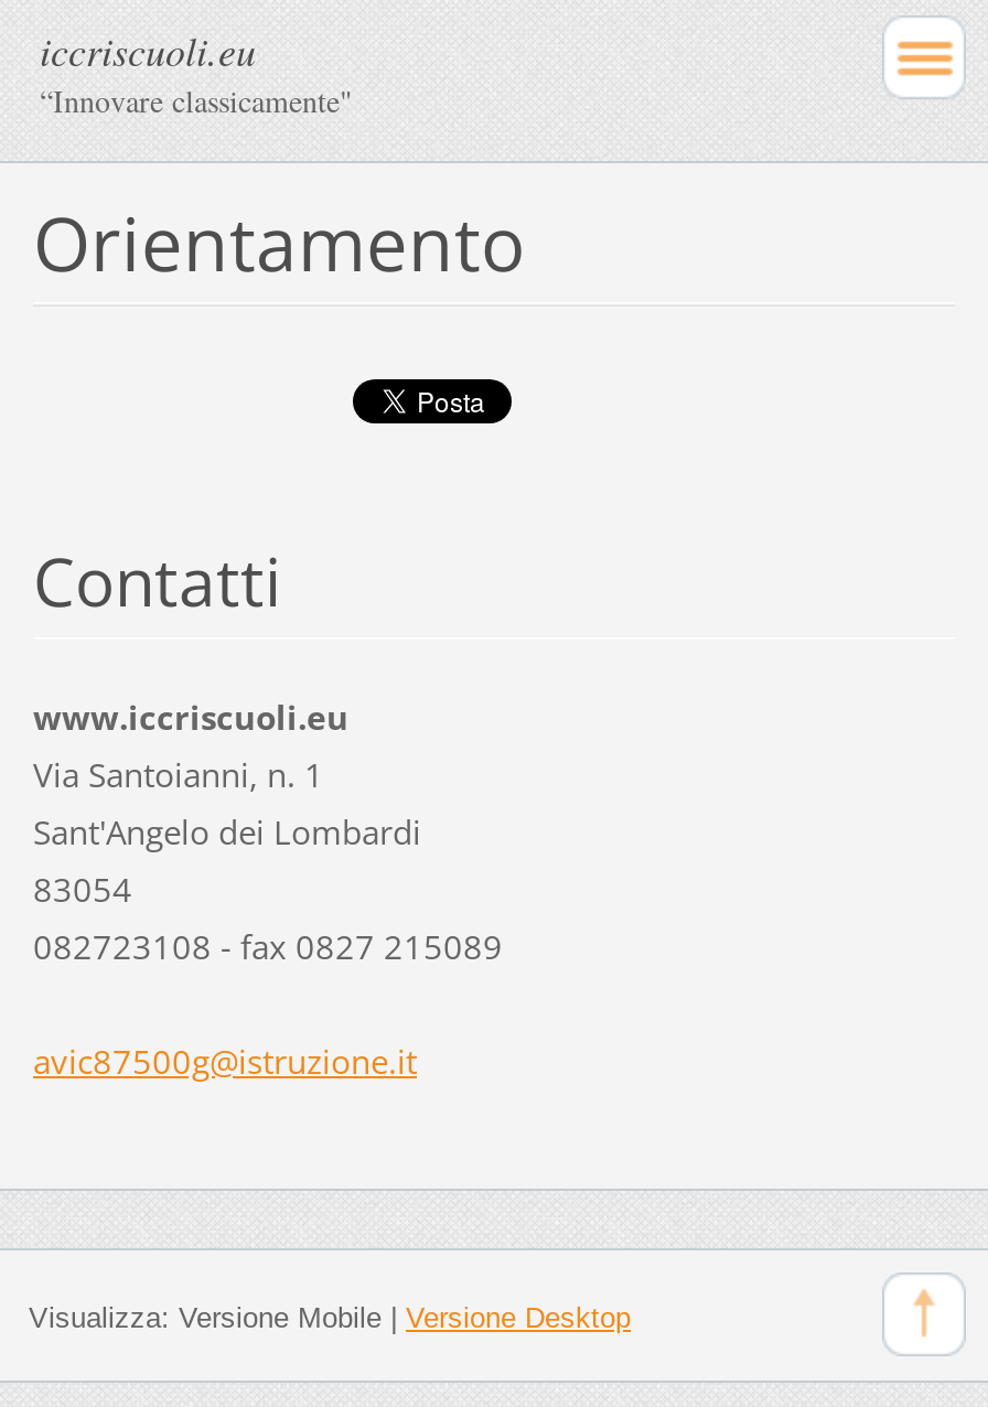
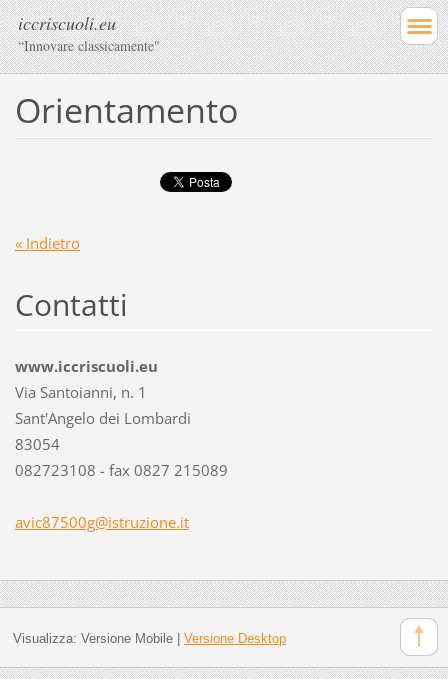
+ « Indietro
